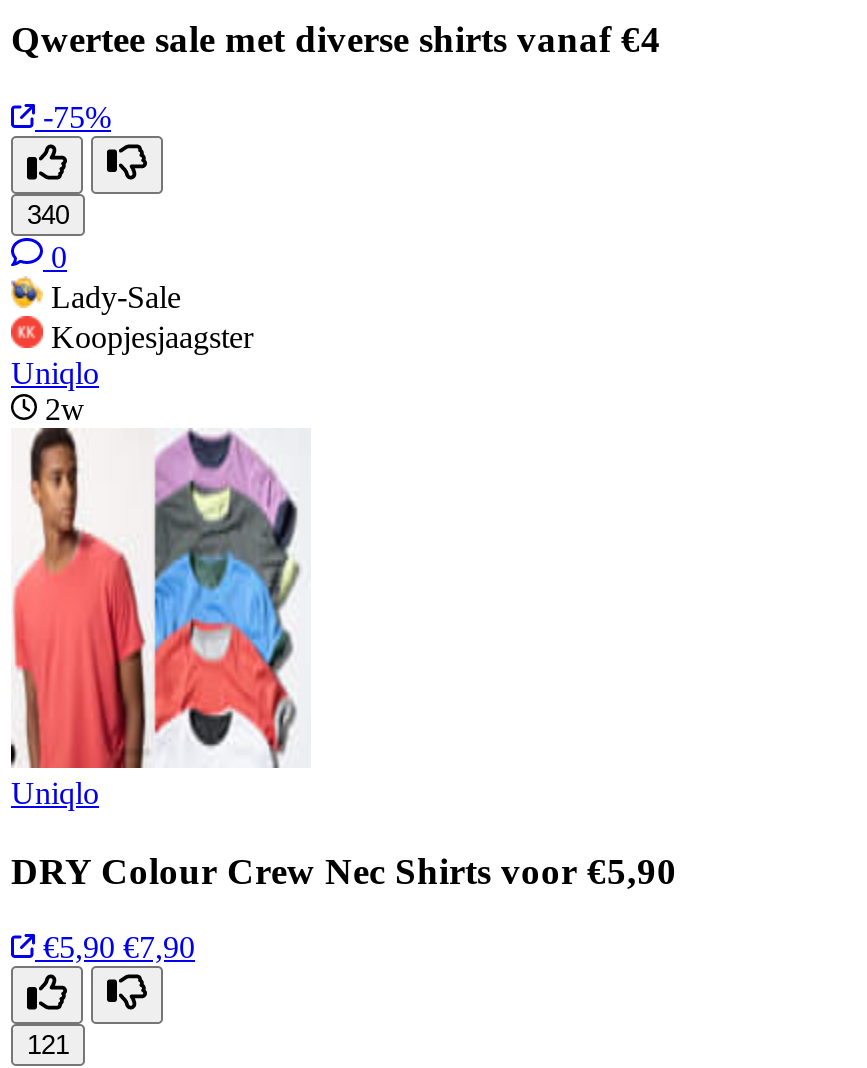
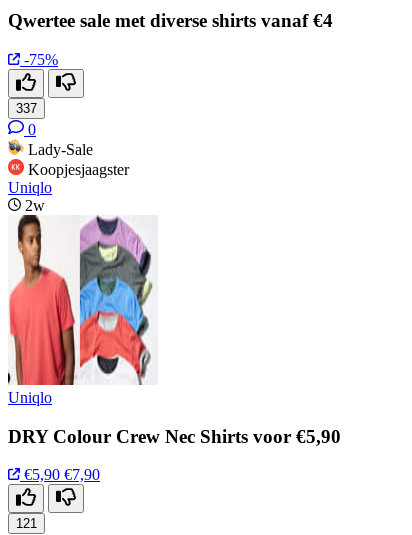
- 340
+ 337
